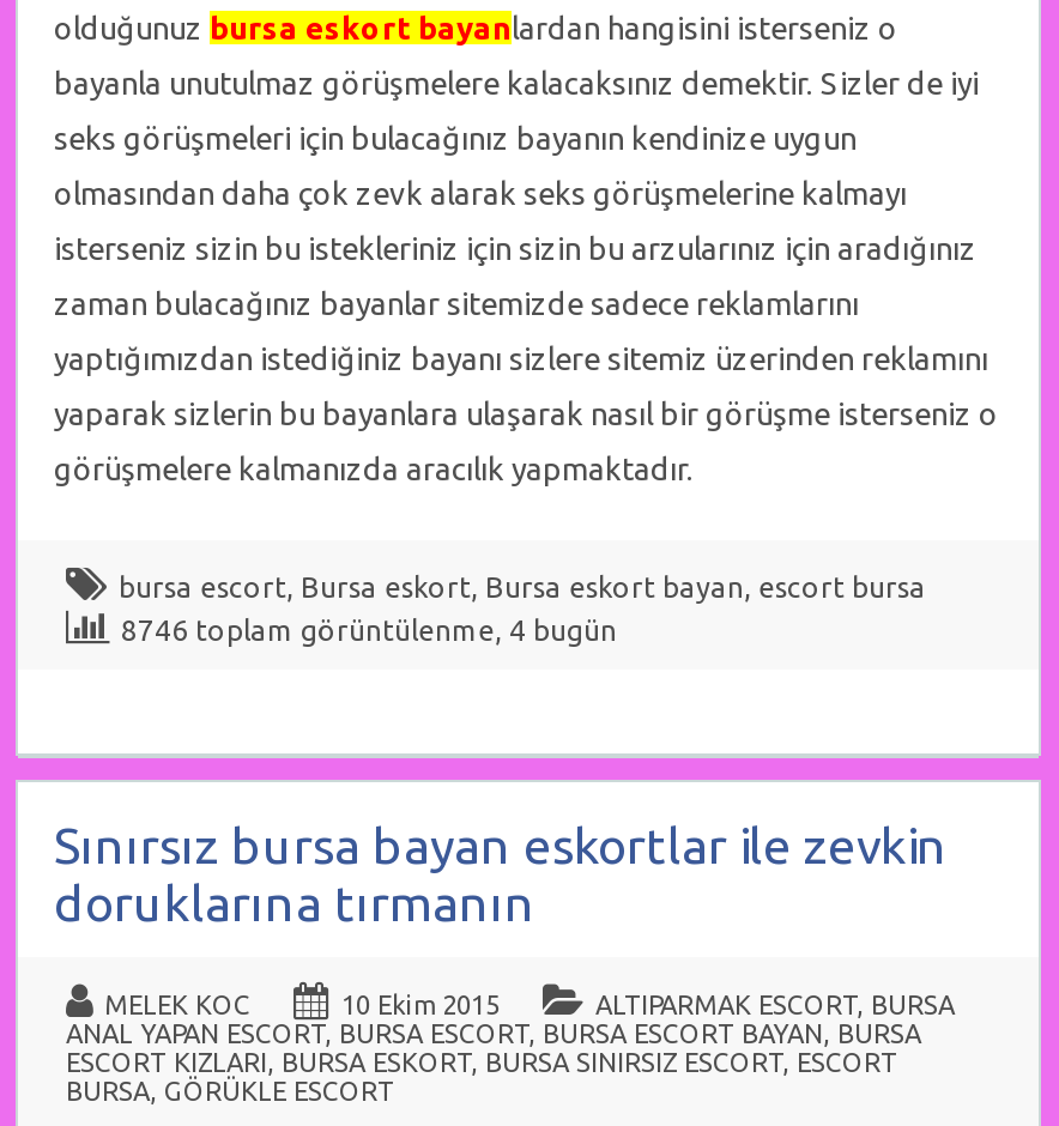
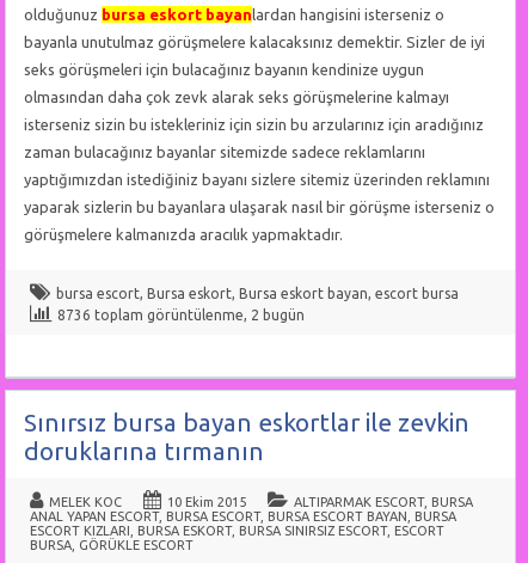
- 8746 toplam görüntülenme, 4 bugün
+ 8736 toplam görüntülenme, 2 bugün
